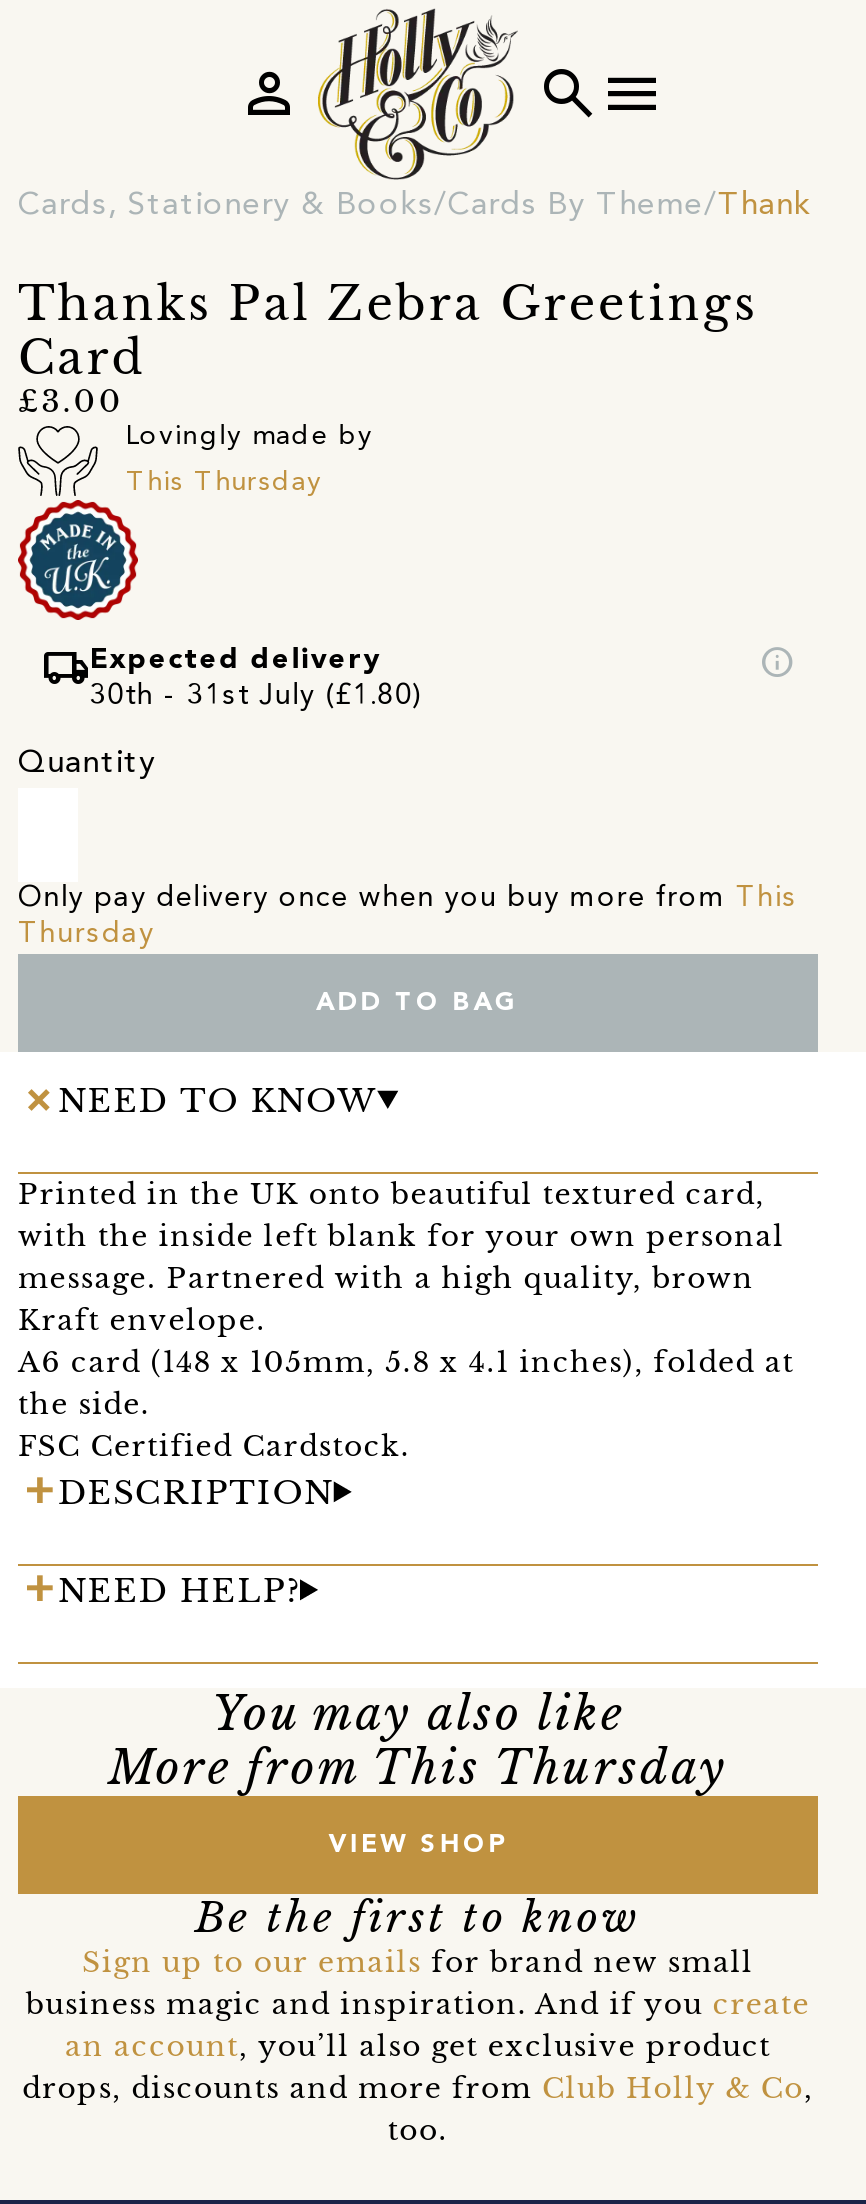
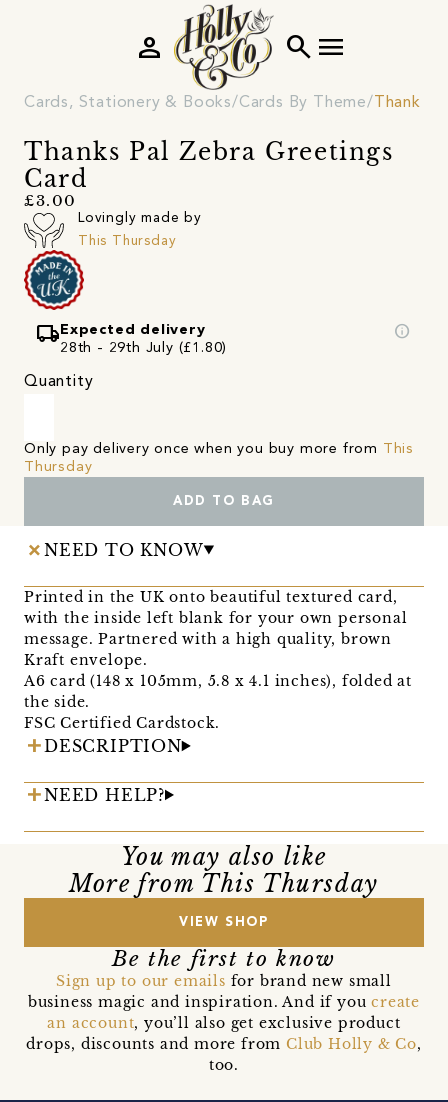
- 30th - 31st July (£1.80)
+ 28th - 29th July (£1.80)
